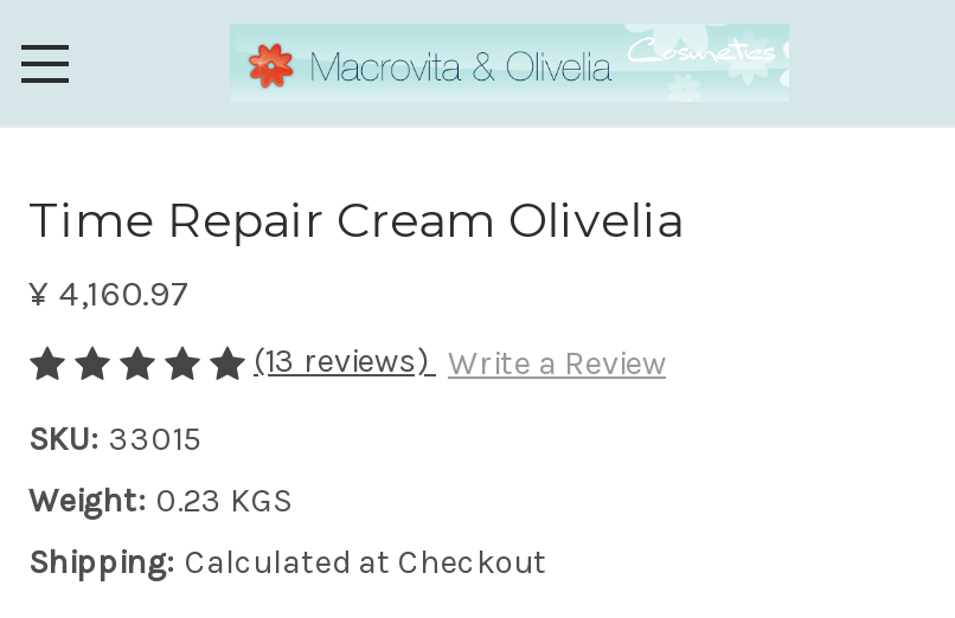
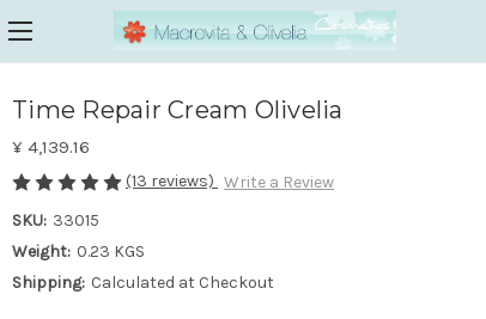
- ¥ 4,160.97
+ ¥ 4,139.16
